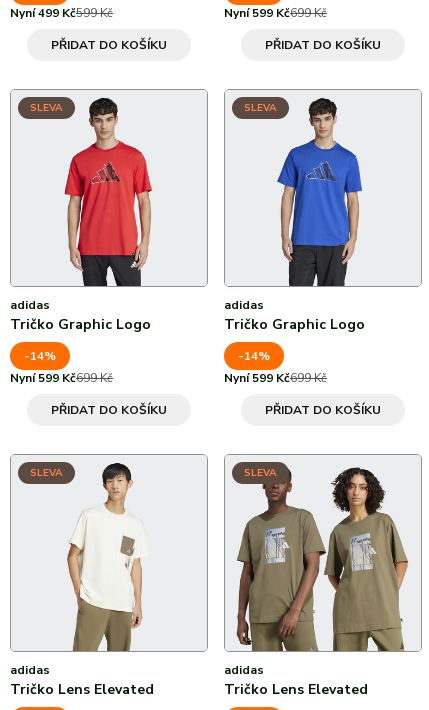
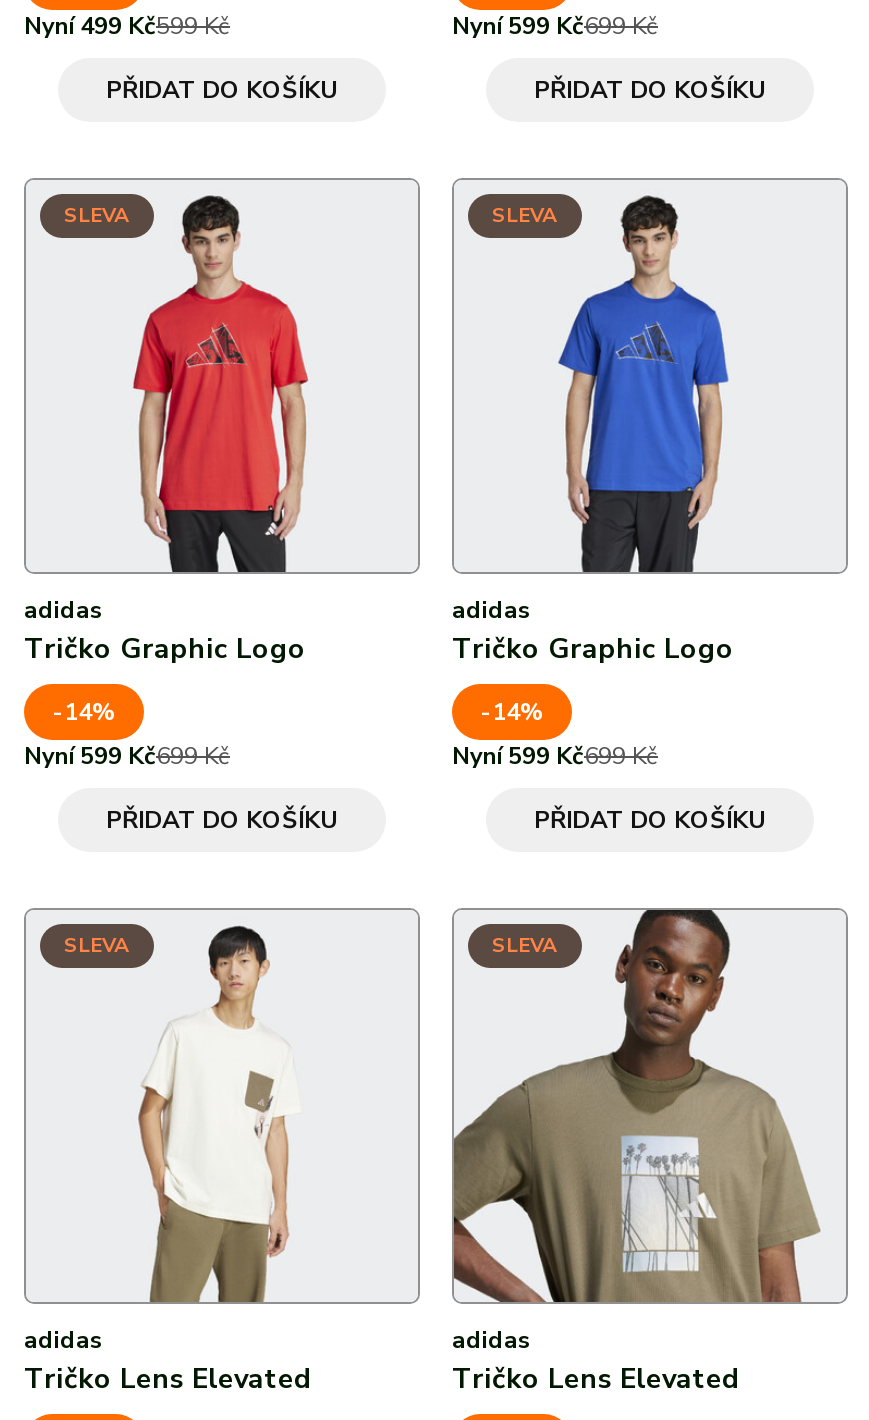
- [image]
+ [image]
